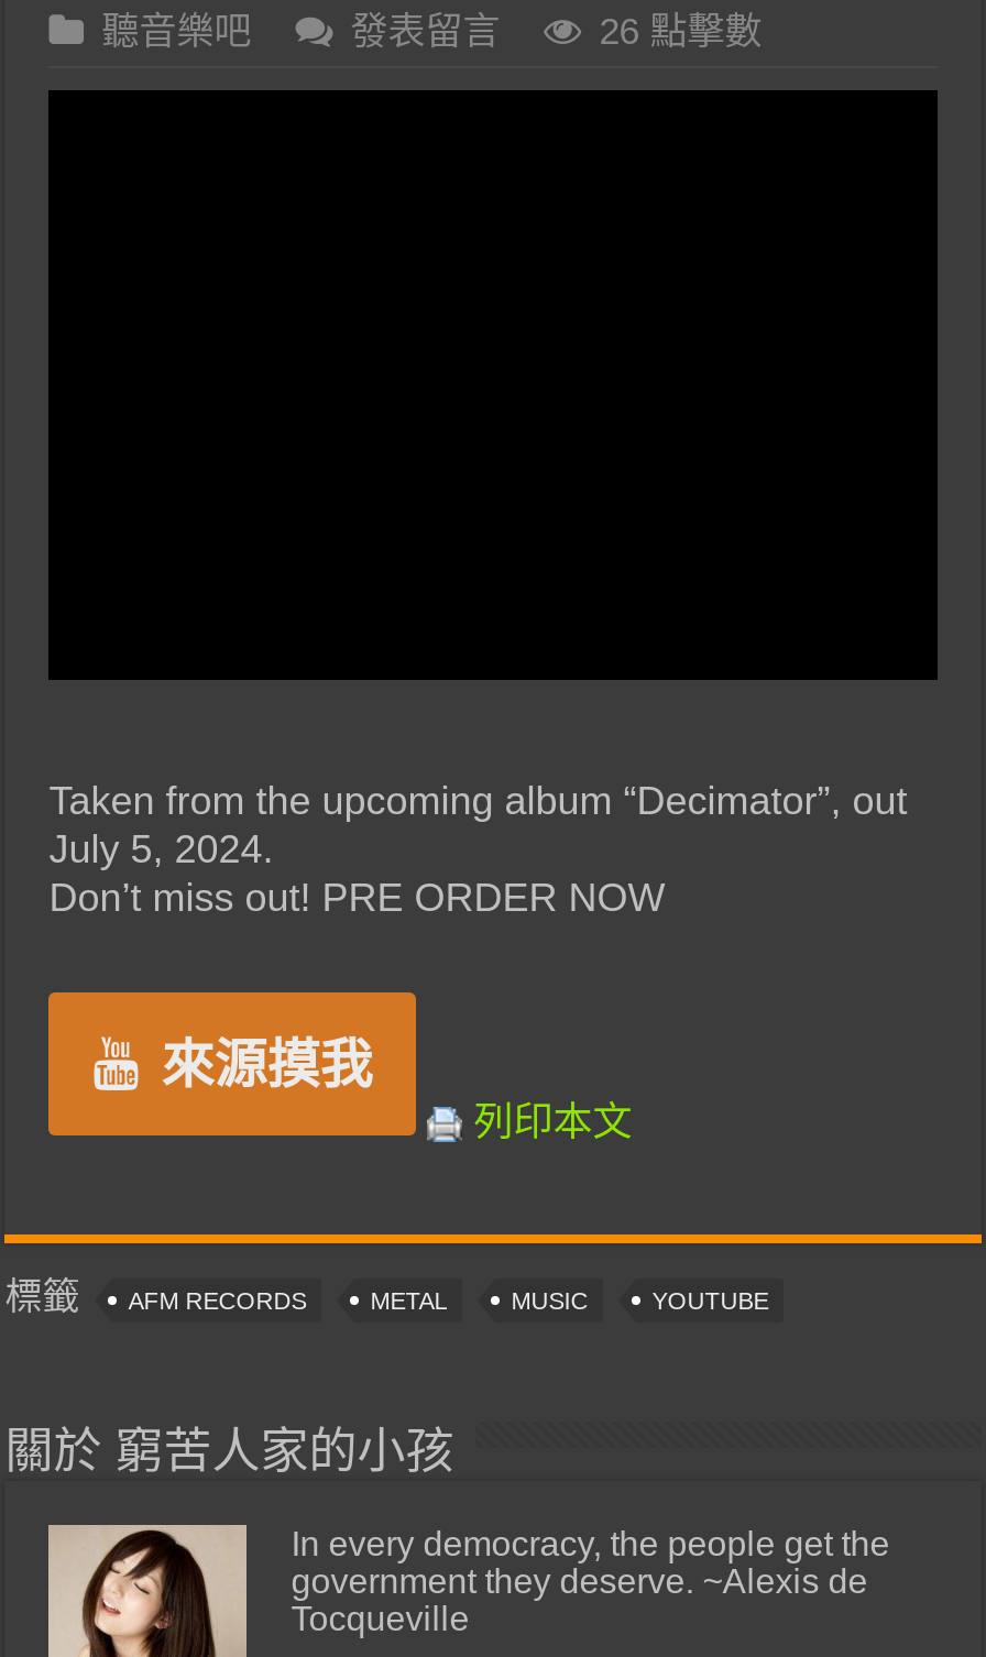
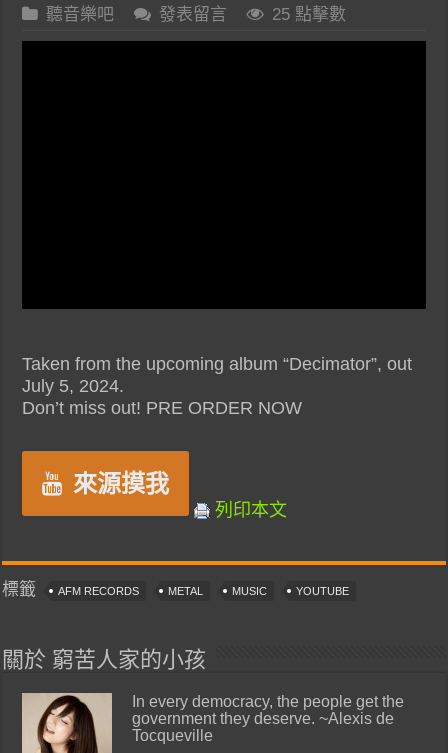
- 26 點擊數
+ 25 點擊數
